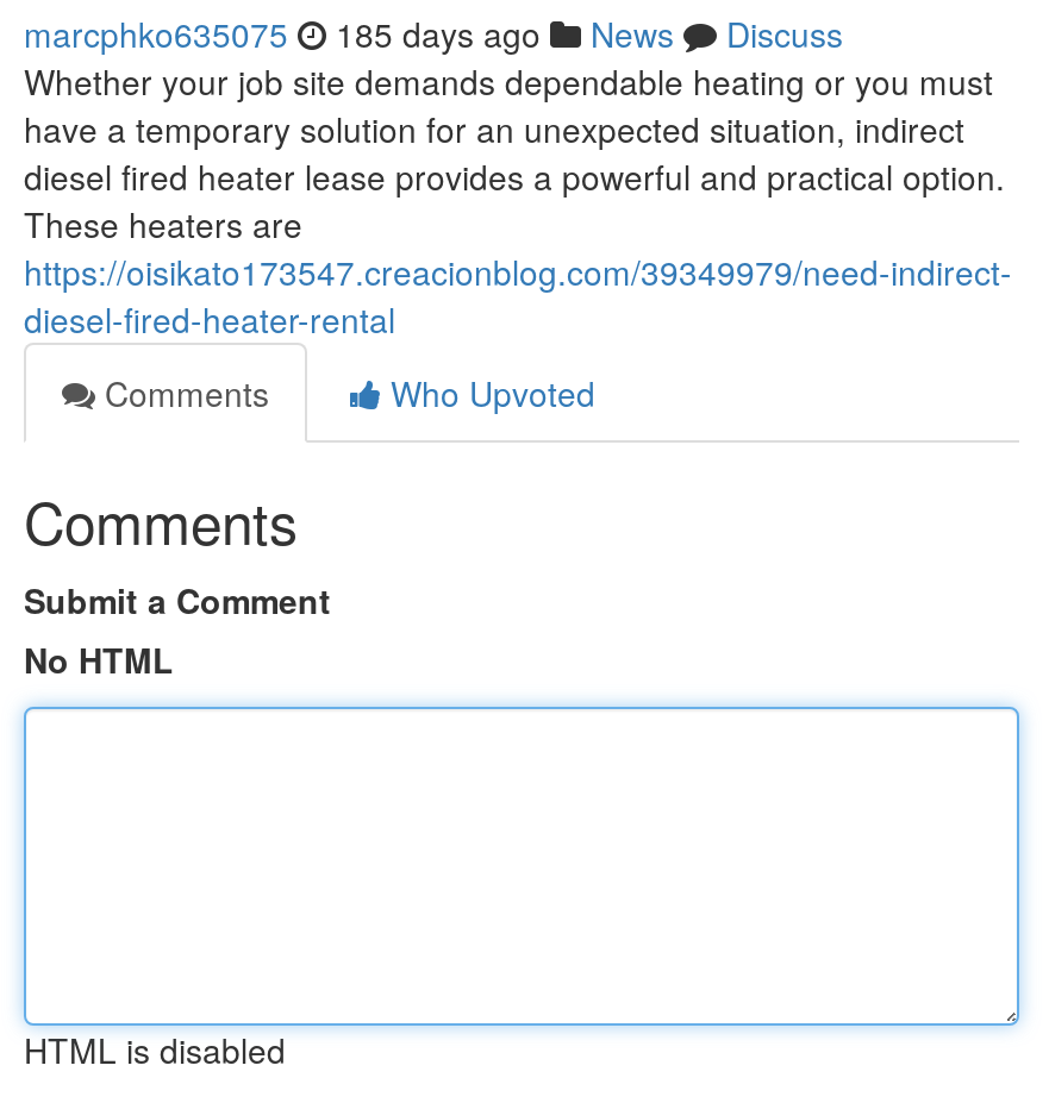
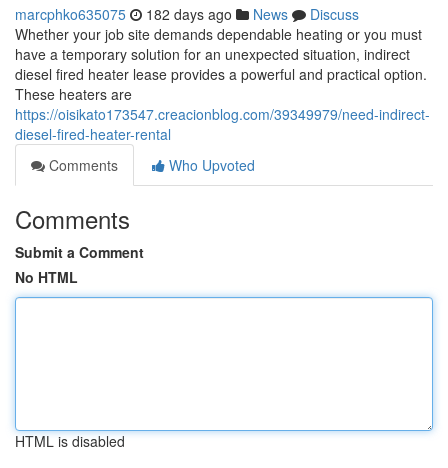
- marcphko635075 185 days ago News Discuss
+ marcphko635075 182 days ago News Discuss
